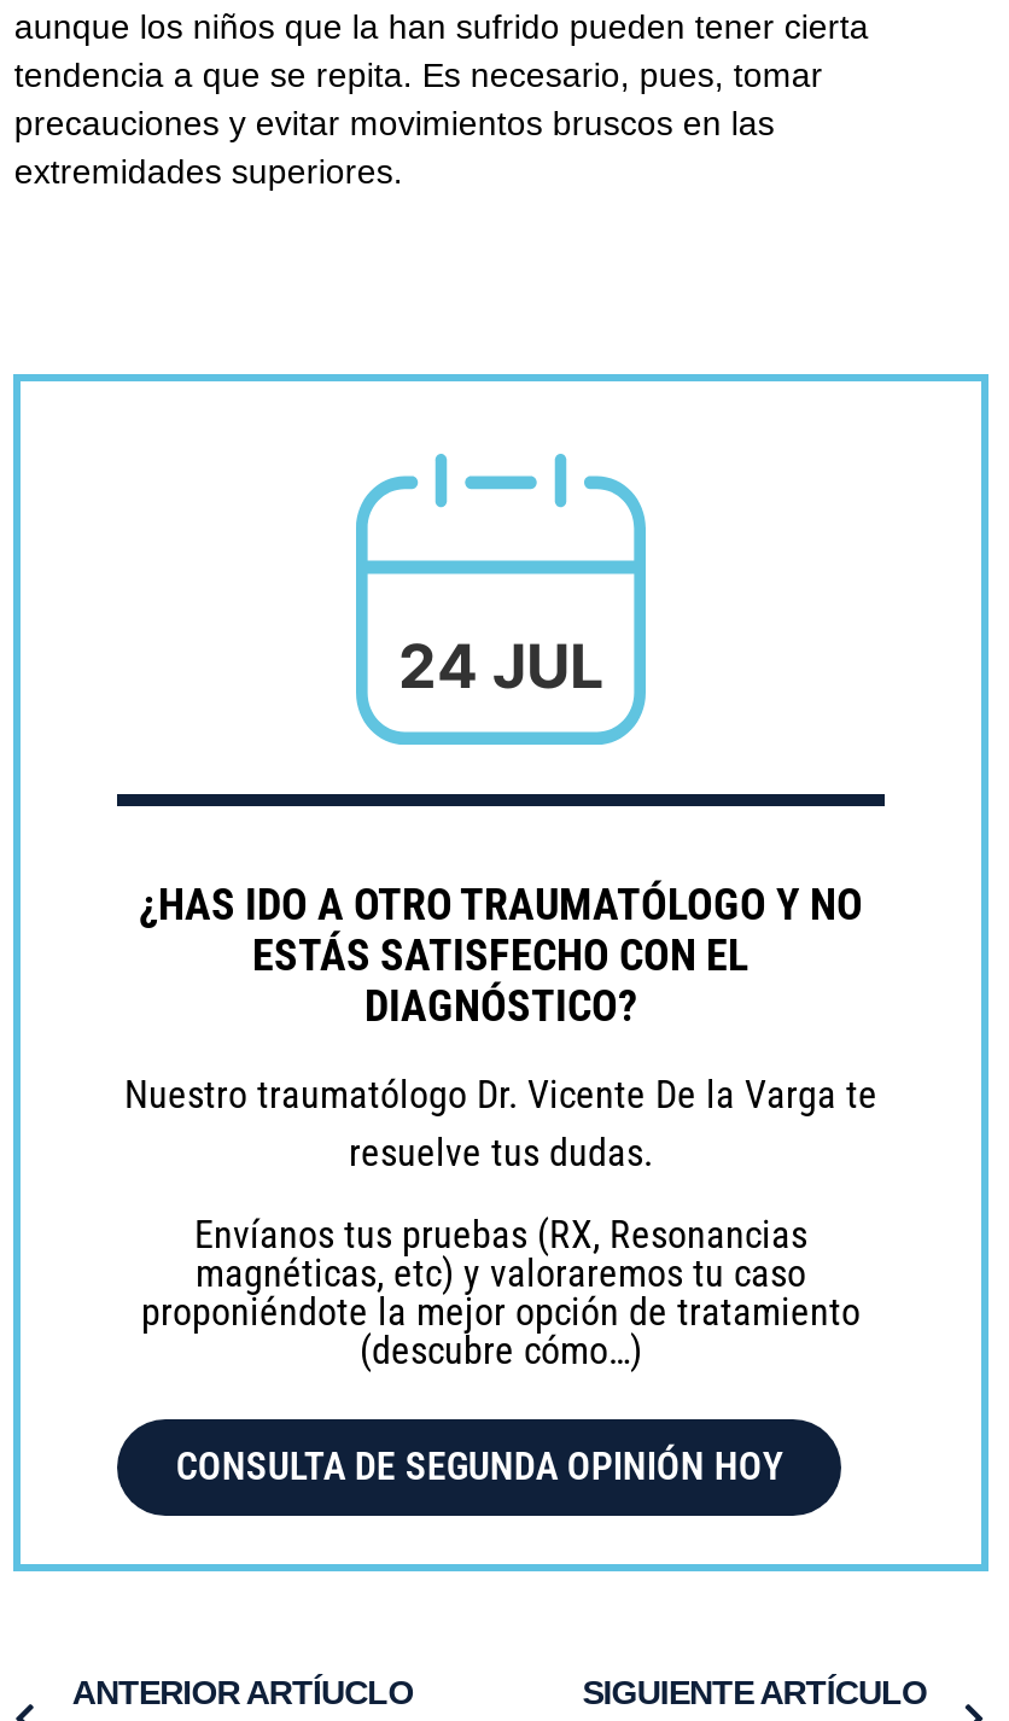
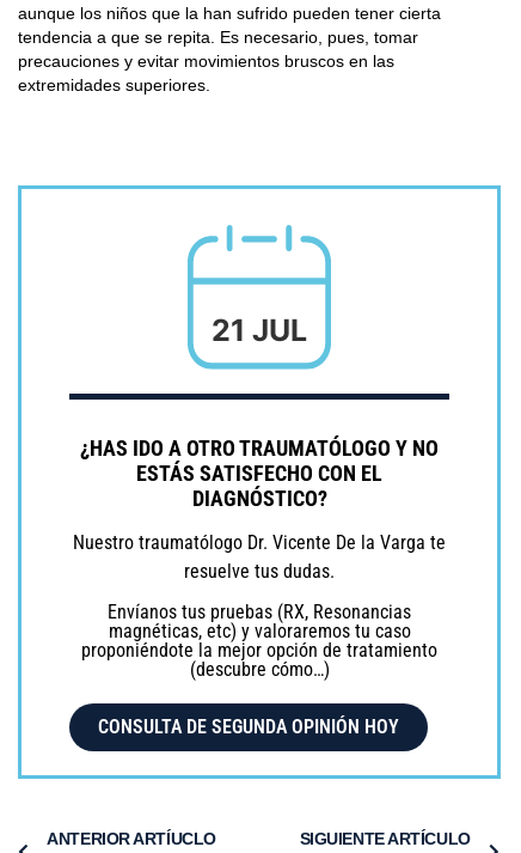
- 24 JUL
+ 21 JUL
